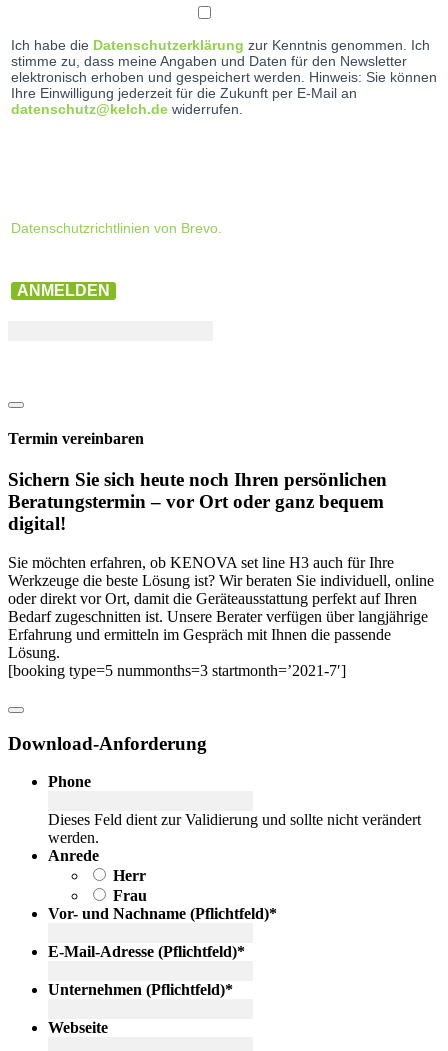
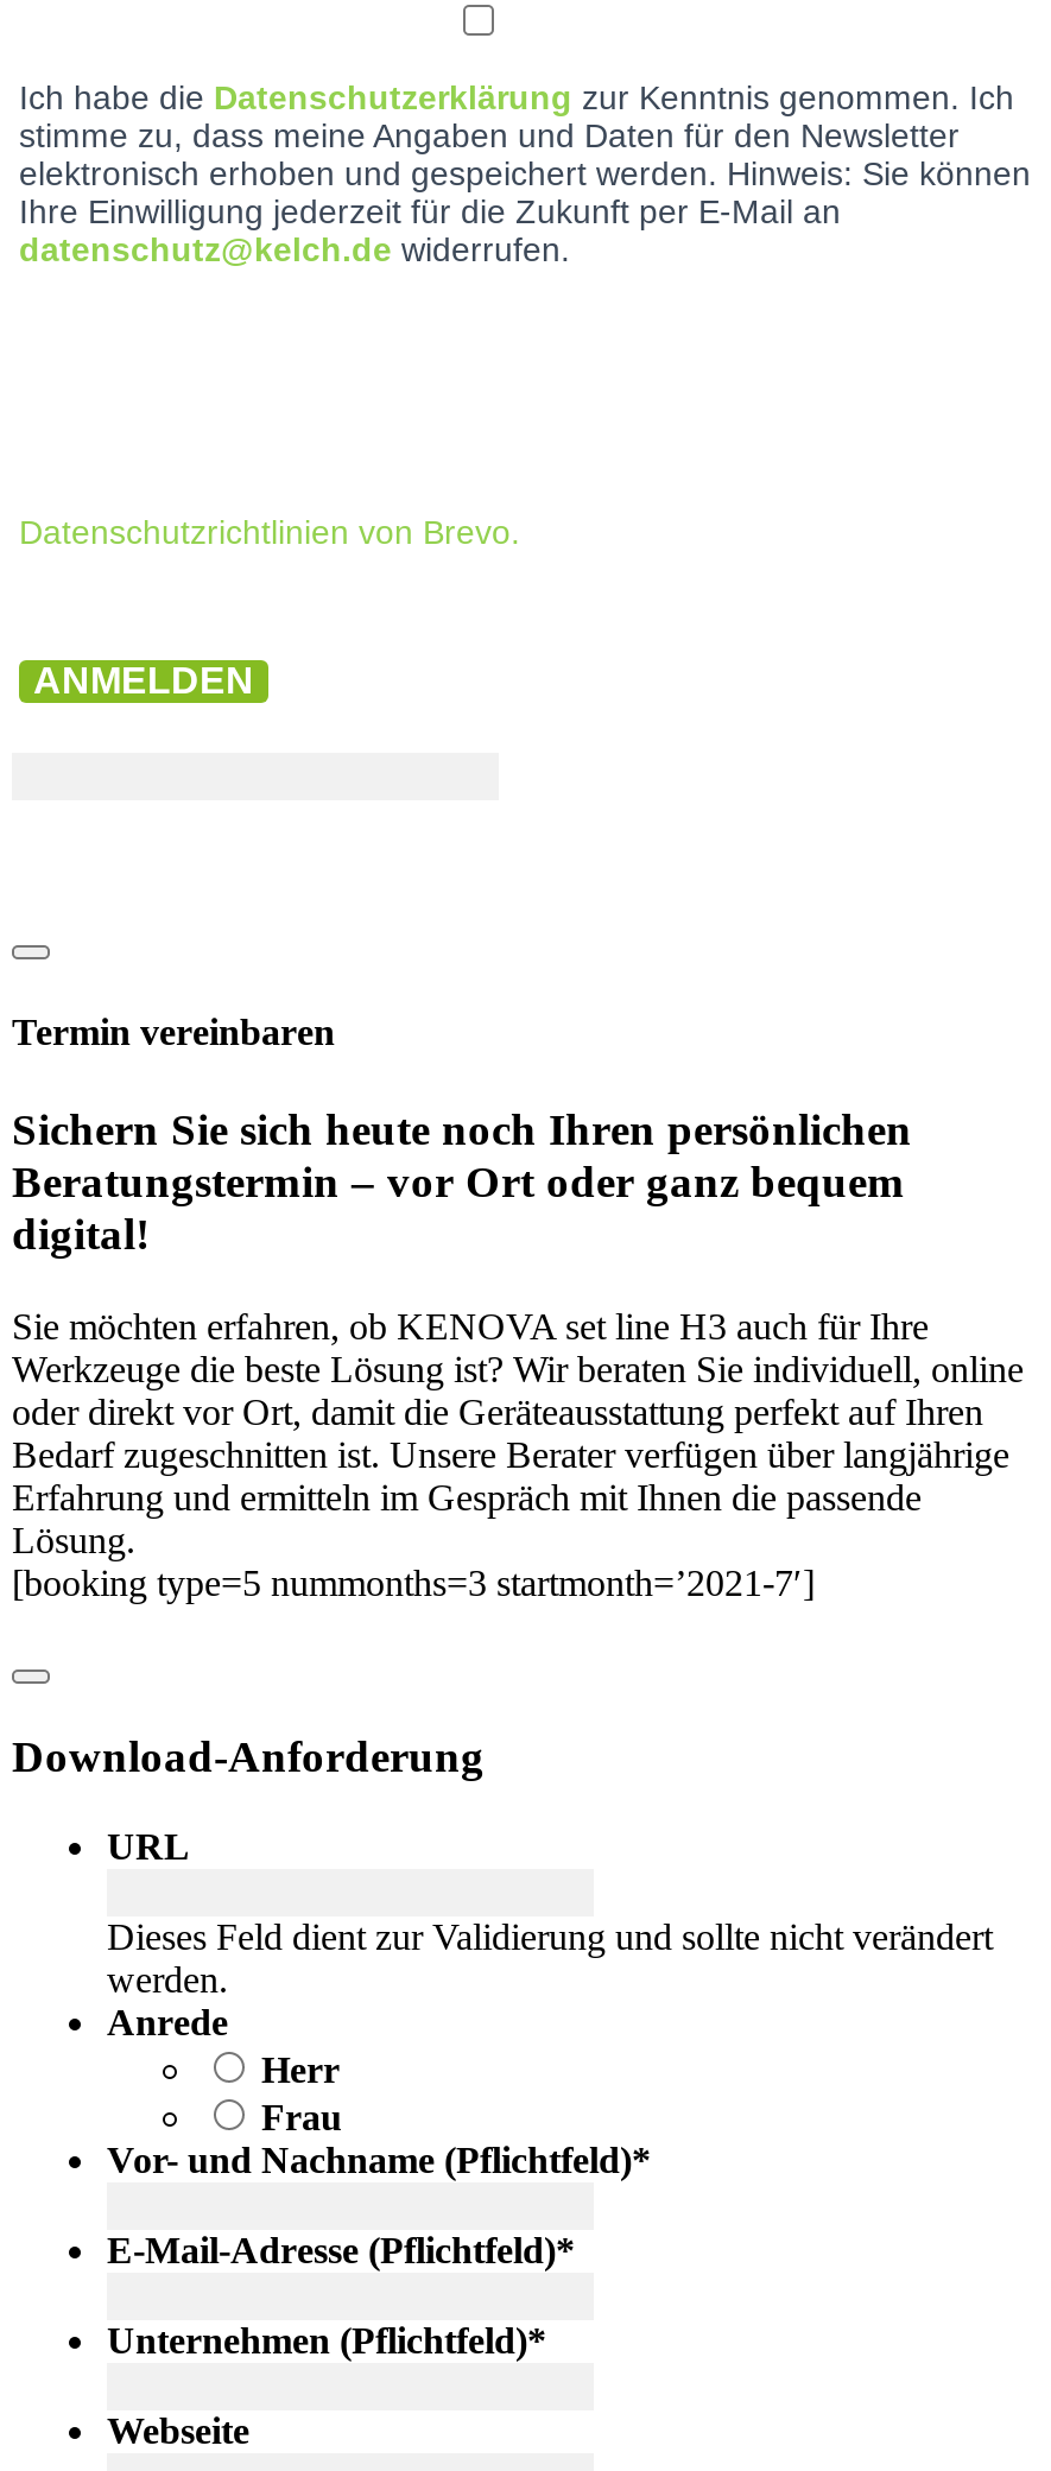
- Phone
+ URL
